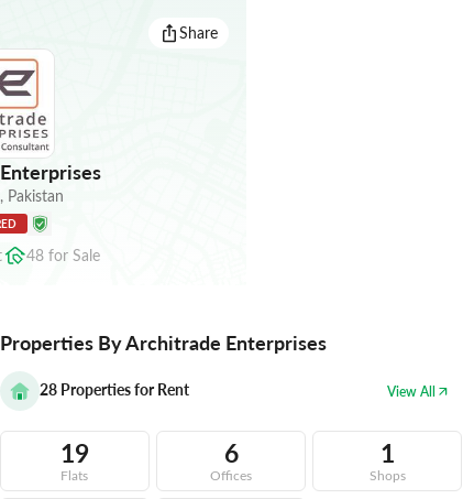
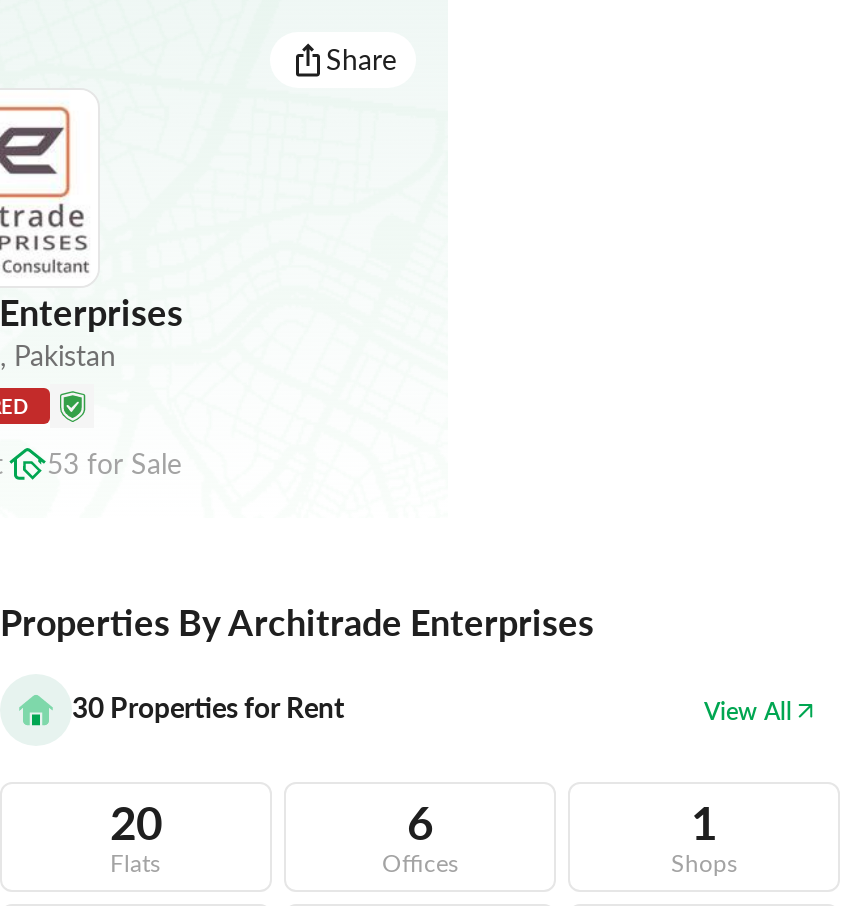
- 48 for Sale
+ 53 for Sale

- 28 Properties for Rent
+ 30 Properties for Rent

- 19
+ 20
